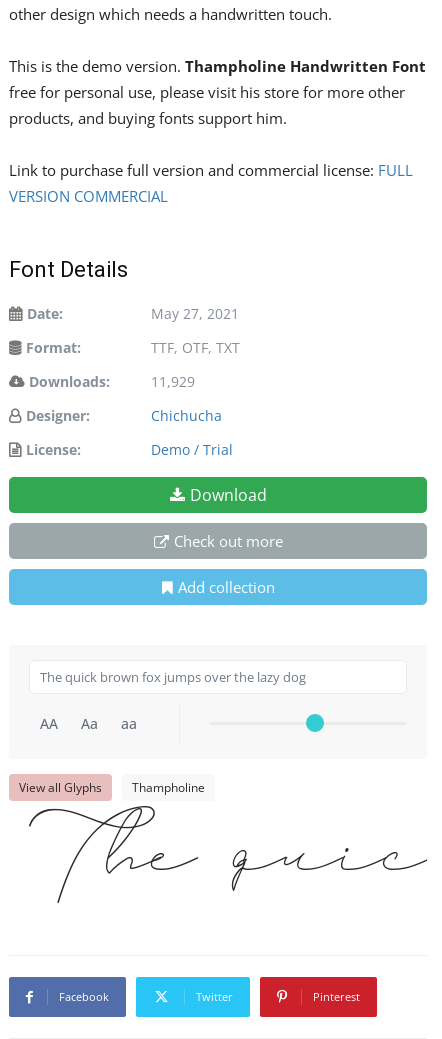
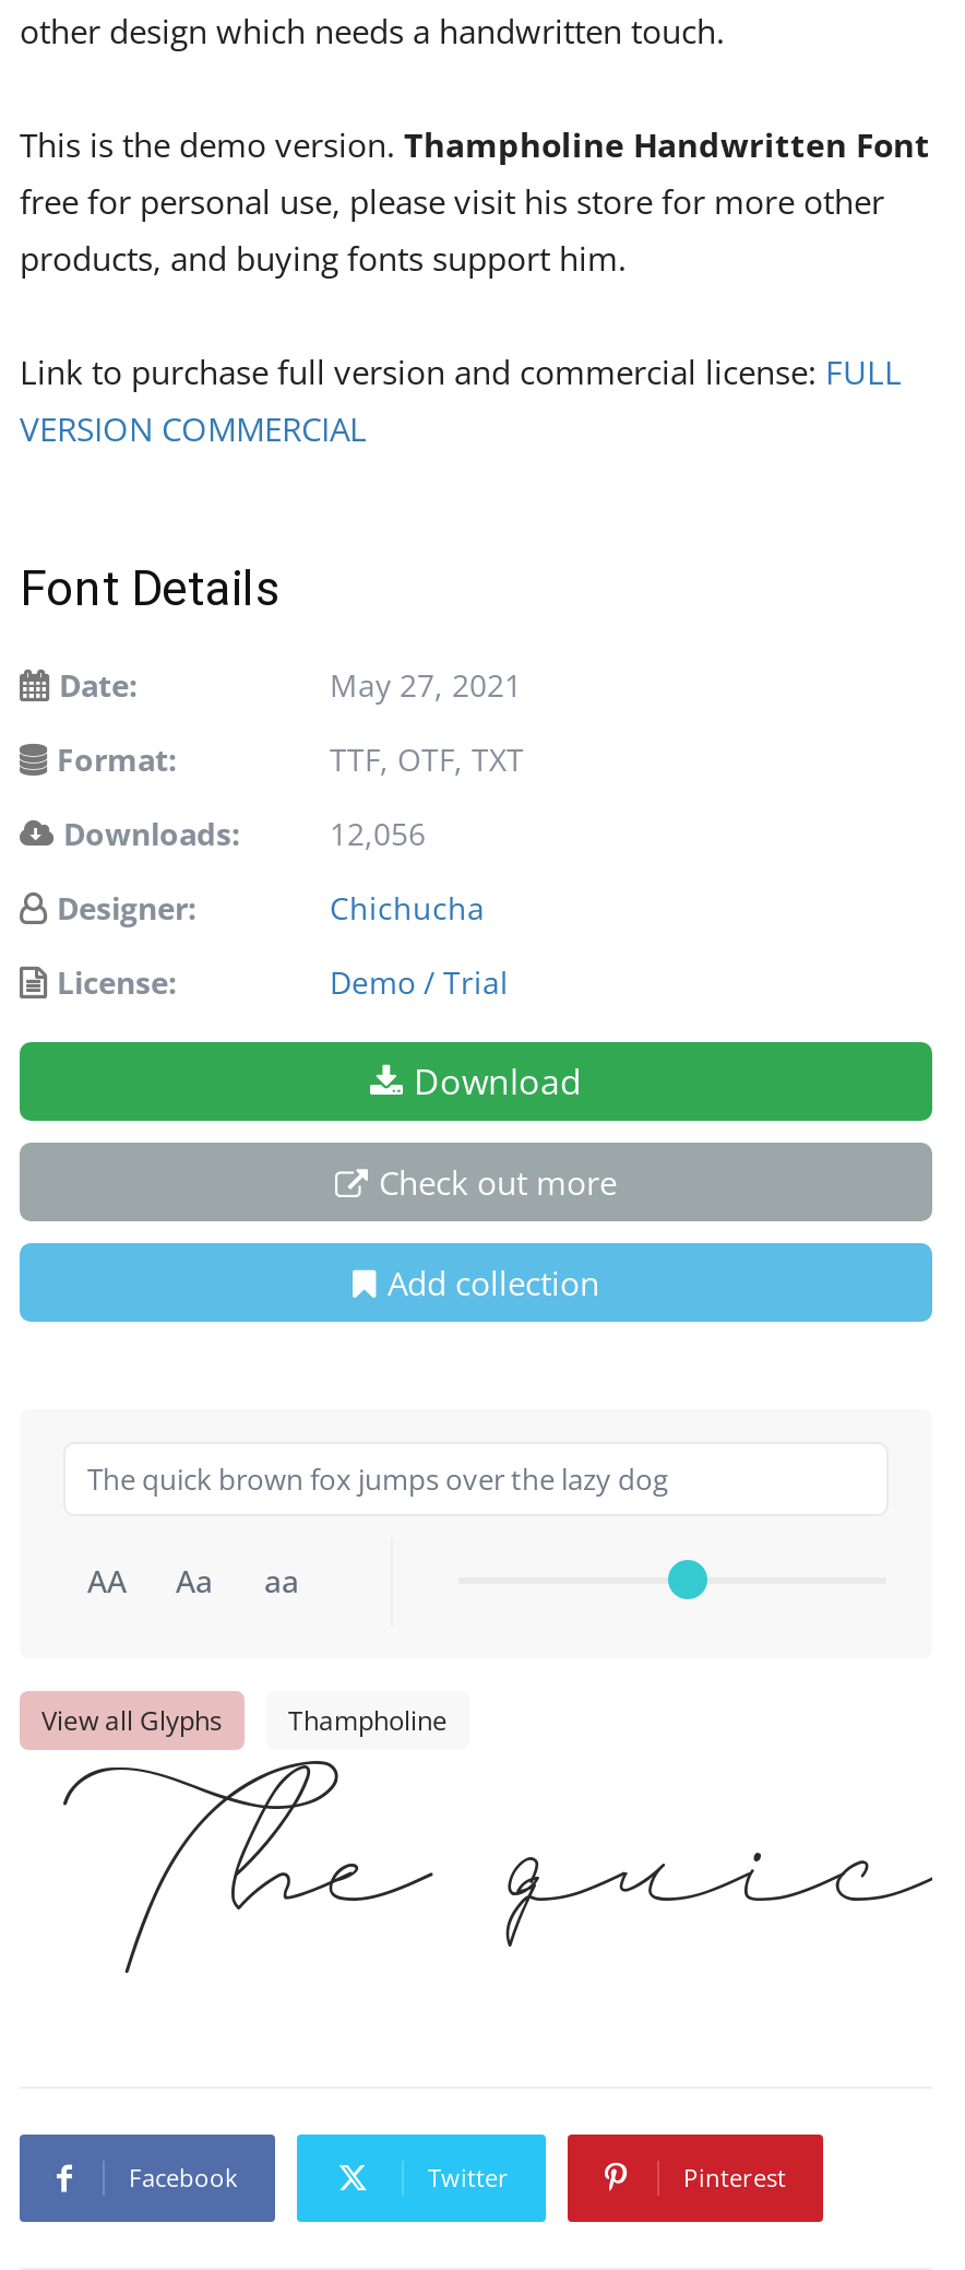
- 11,929
+ 12,056
